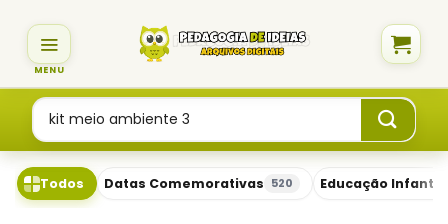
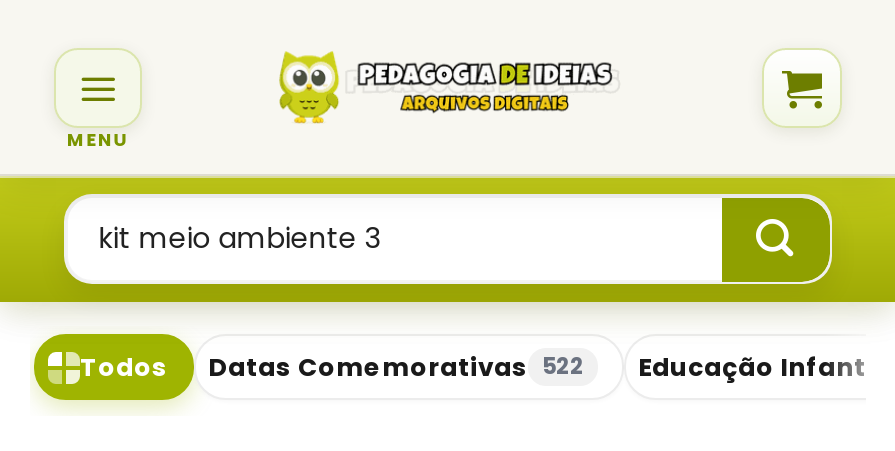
- Datas Comemorativas 520
+ Datas Comemorativas 522
